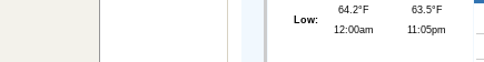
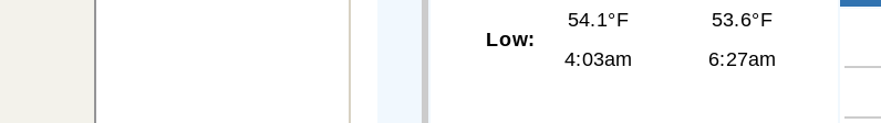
- 64.2°F
+ 54.1°F

- 63.5°F
+ 53.6°F

- 12:00am
+ 4:03am

- 11:05pm
+ 6:27am
